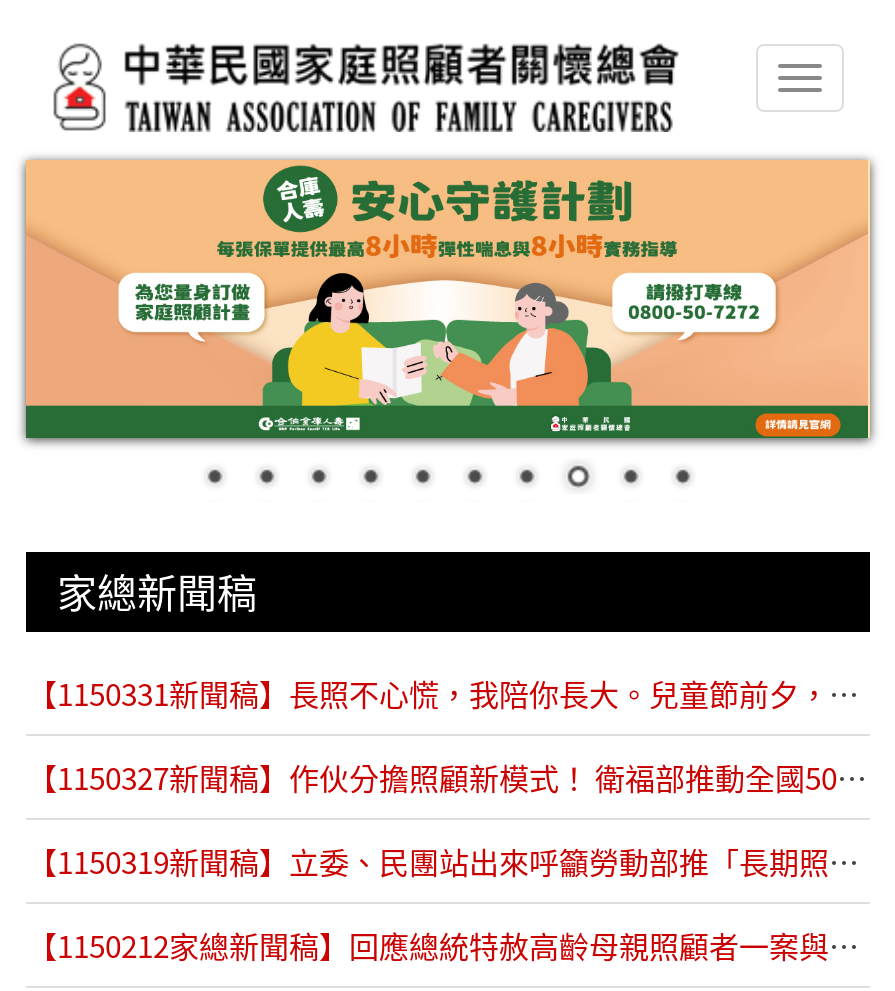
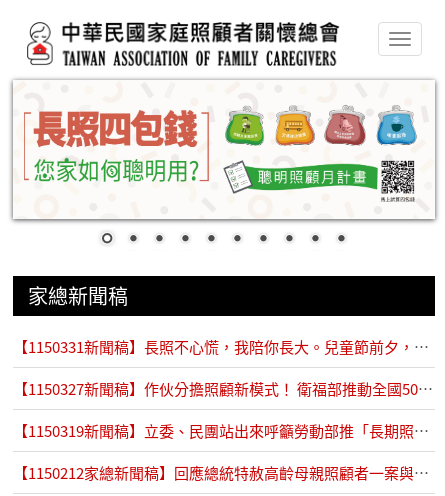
- [image]
+ [image]
